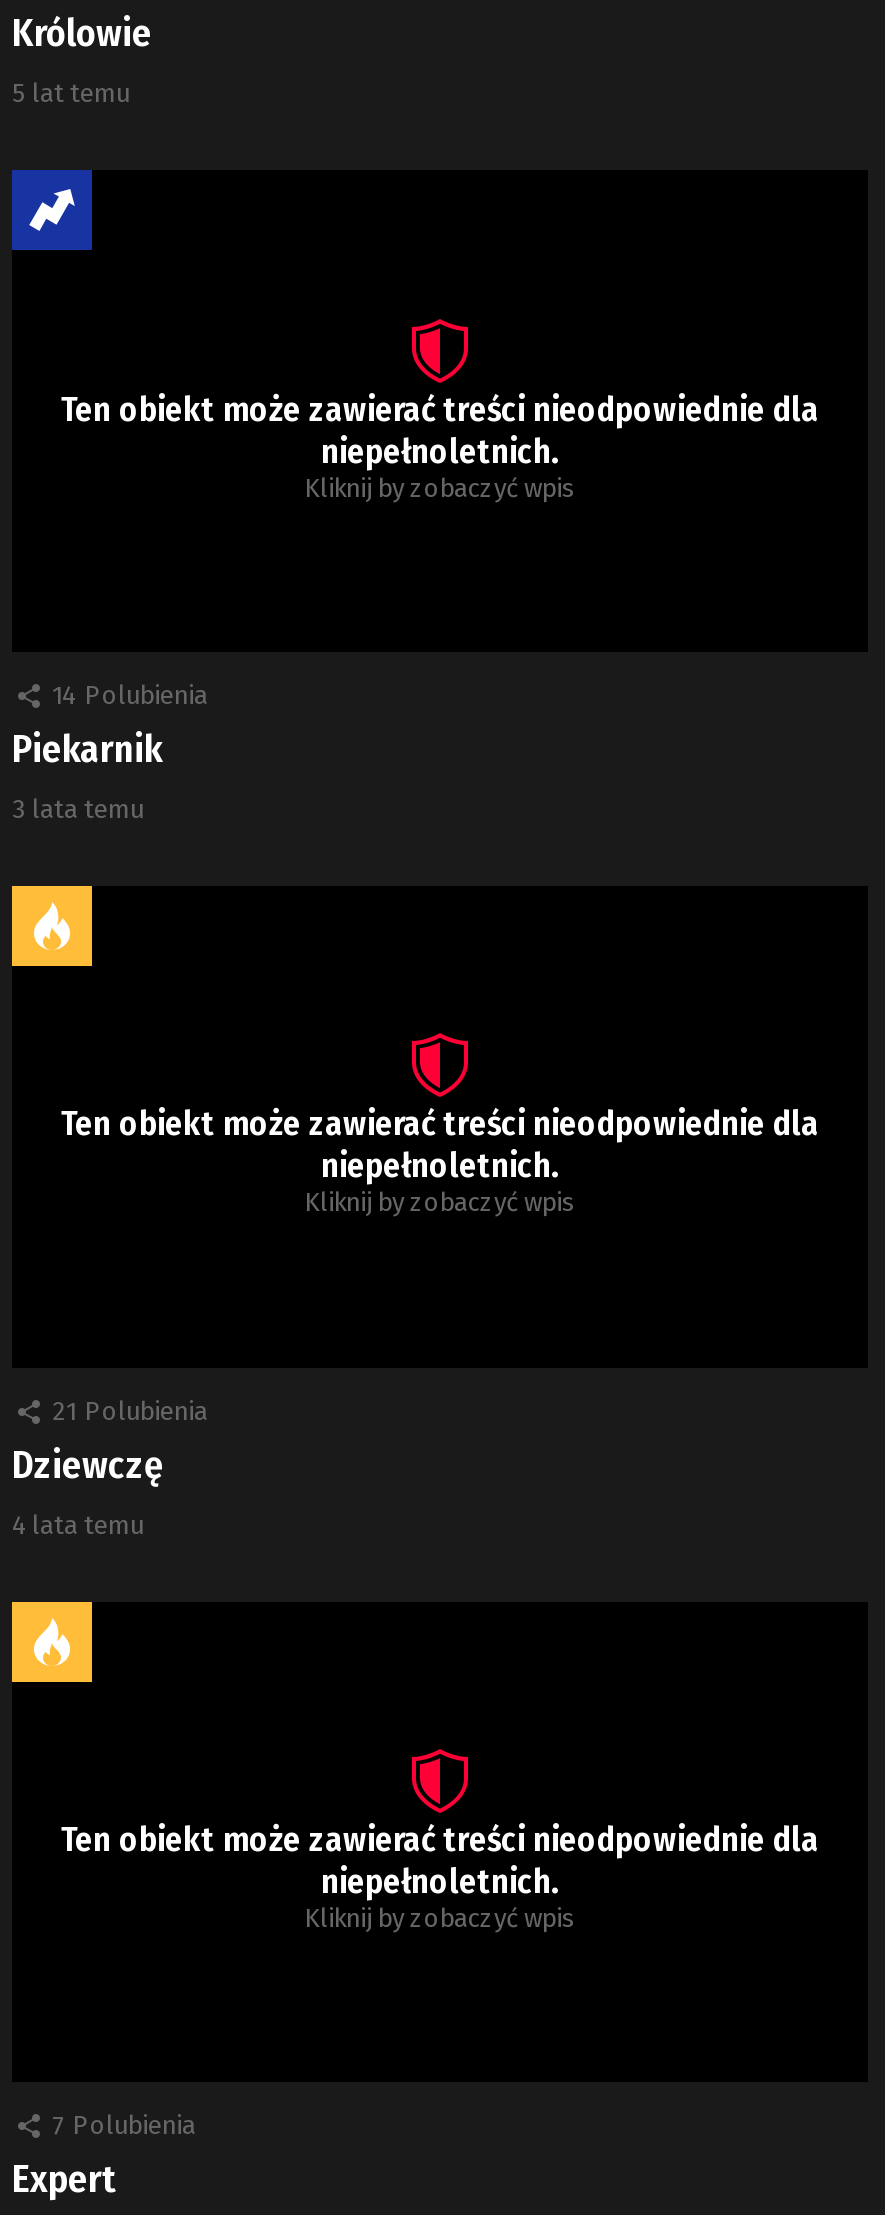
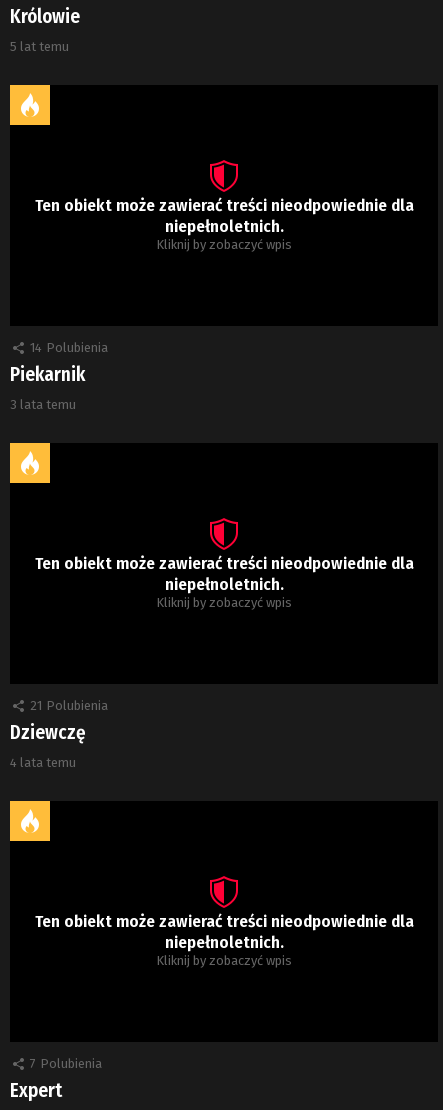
- [image]
+ [image]
